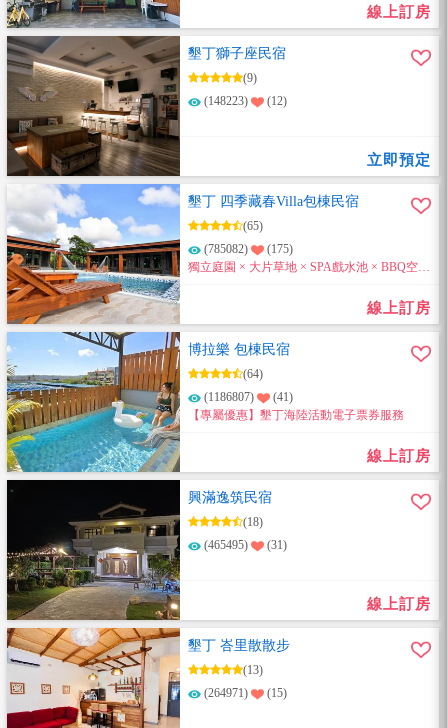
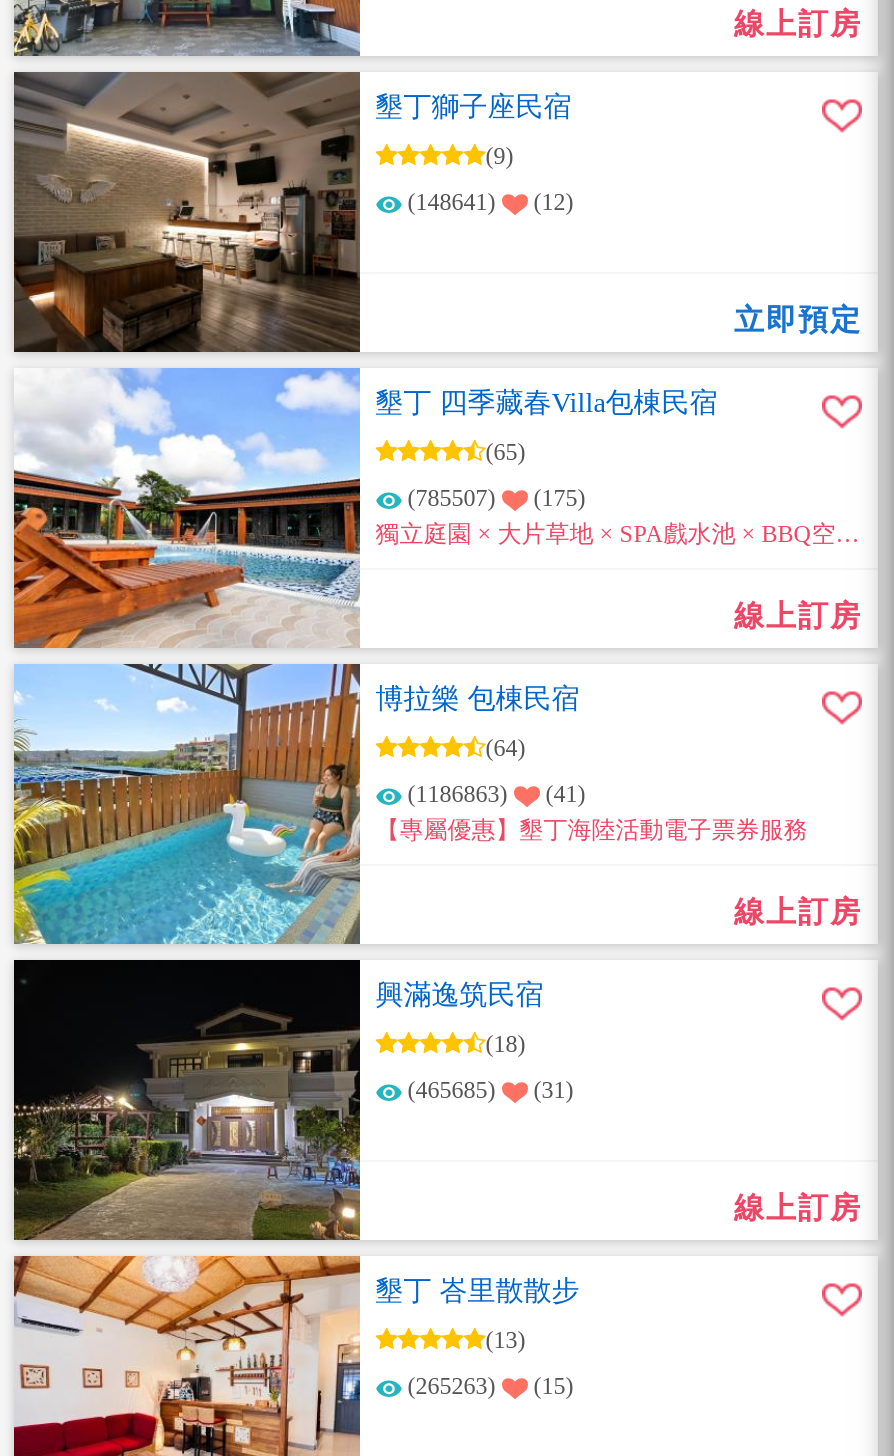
- (148223) (12)
+ (148641) (12)

- (785082) (175)
+ (785507) (175)

- (1186807) (41)
+ (1186863) (41)

- (465495) (31)
+ (465685) (31)

- (264971) (15)
+ (265263) (15)
